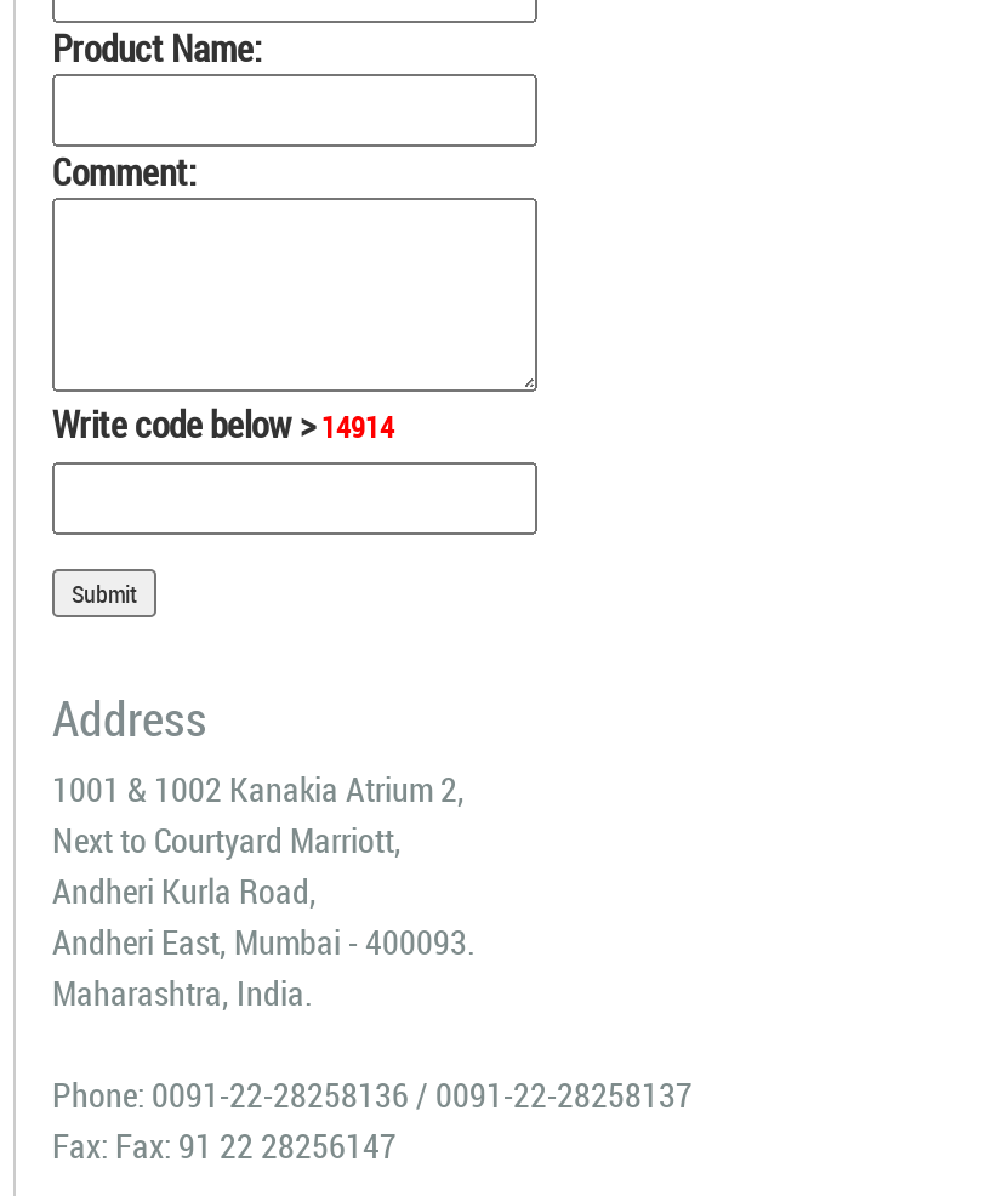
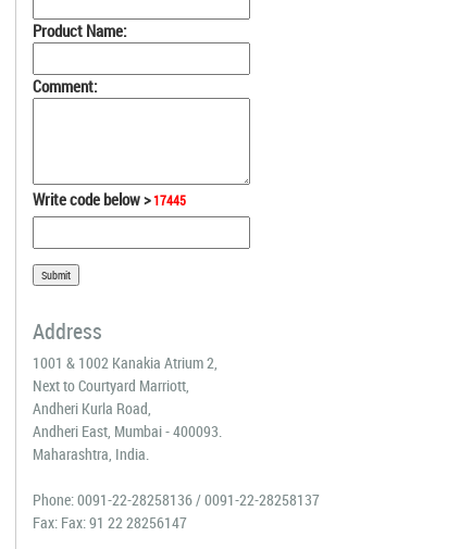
- Write code below > 14914
+ Write code below > 17445
